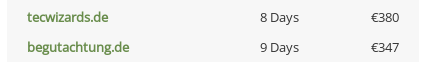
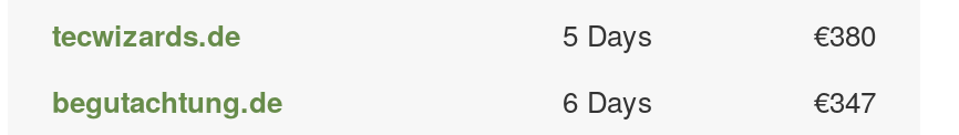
- 8 Days
+ 5 Days

- 9 Days
+ 6 Days
